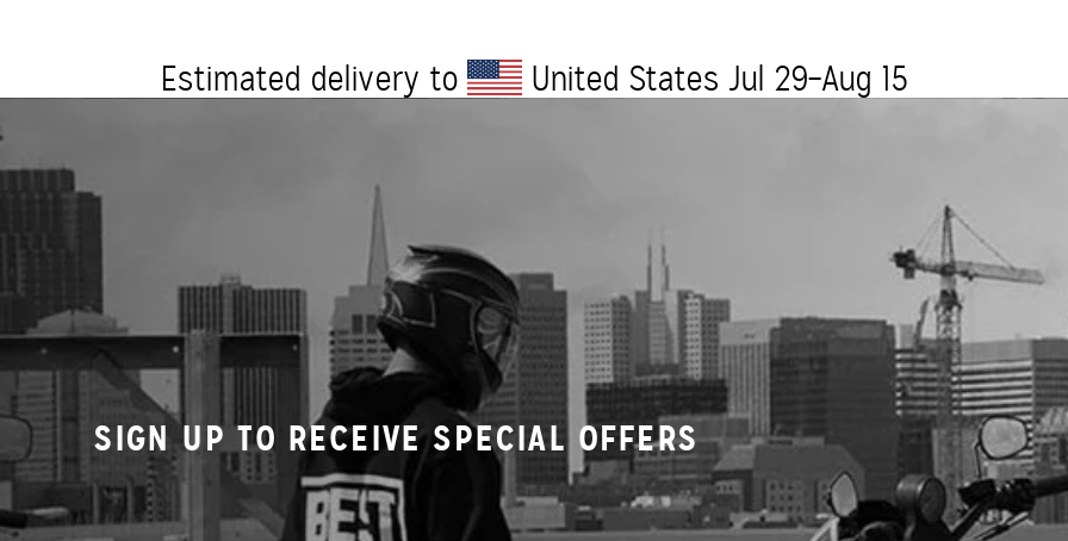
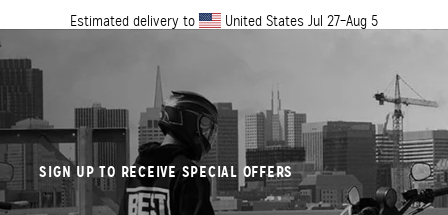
- United States Jul 29–Aug 15
+ United States Jul 27–Aug 5
